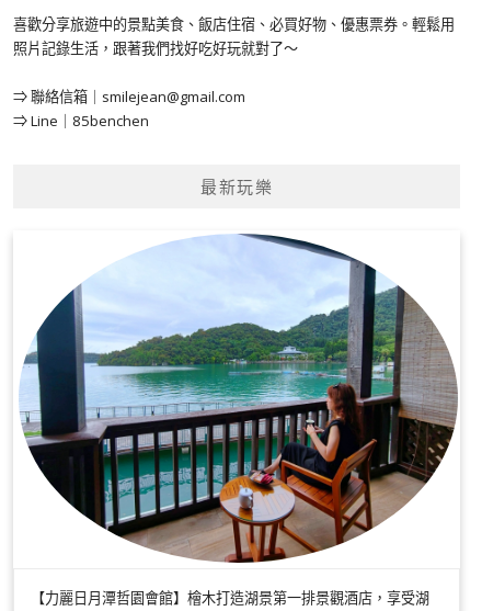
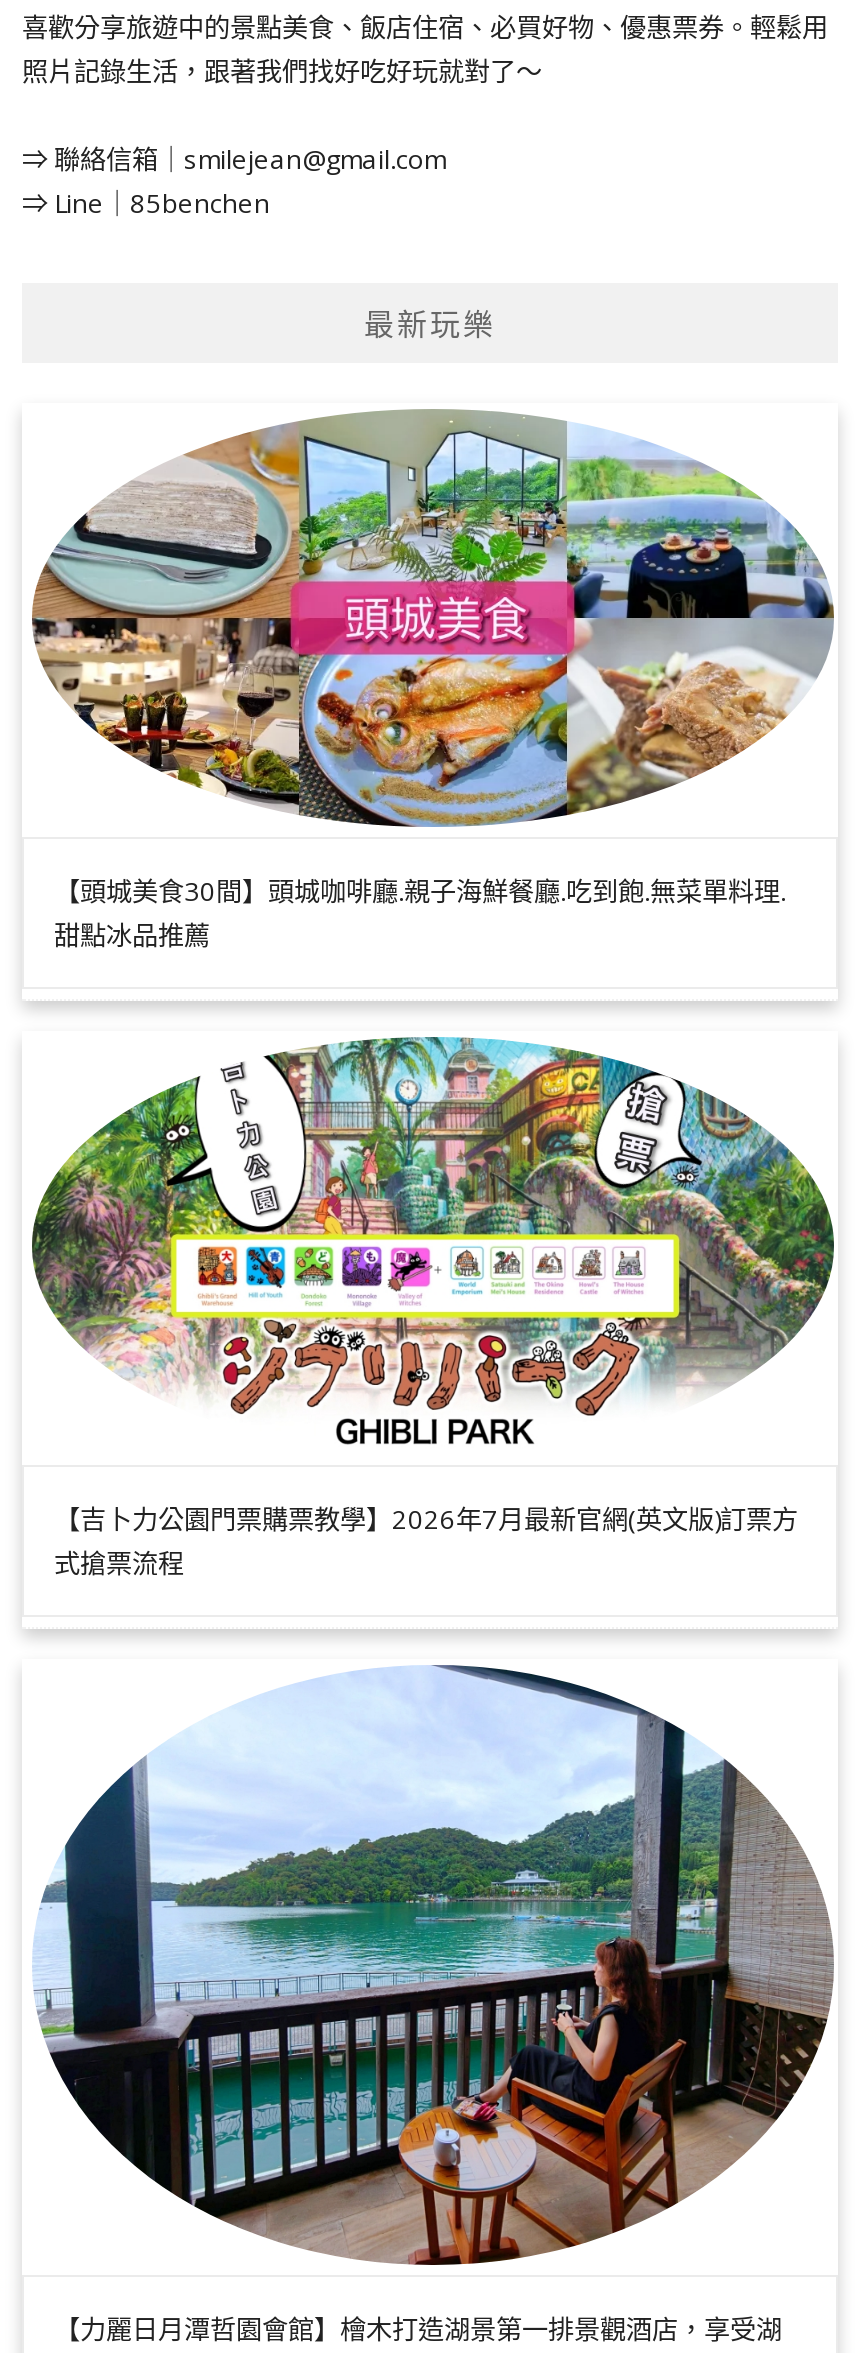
+ [image]
+ 【頭城美食30間】頭城咖啡廳.親子海鮮餐廳.吃到飽.無菜單料理.
+ 甜點冰品推薦

+ [image]
+ 【吉卜力公園門票購票教學】2026年7月最新官網(英文版)訂票方
+ 式搶票流程
